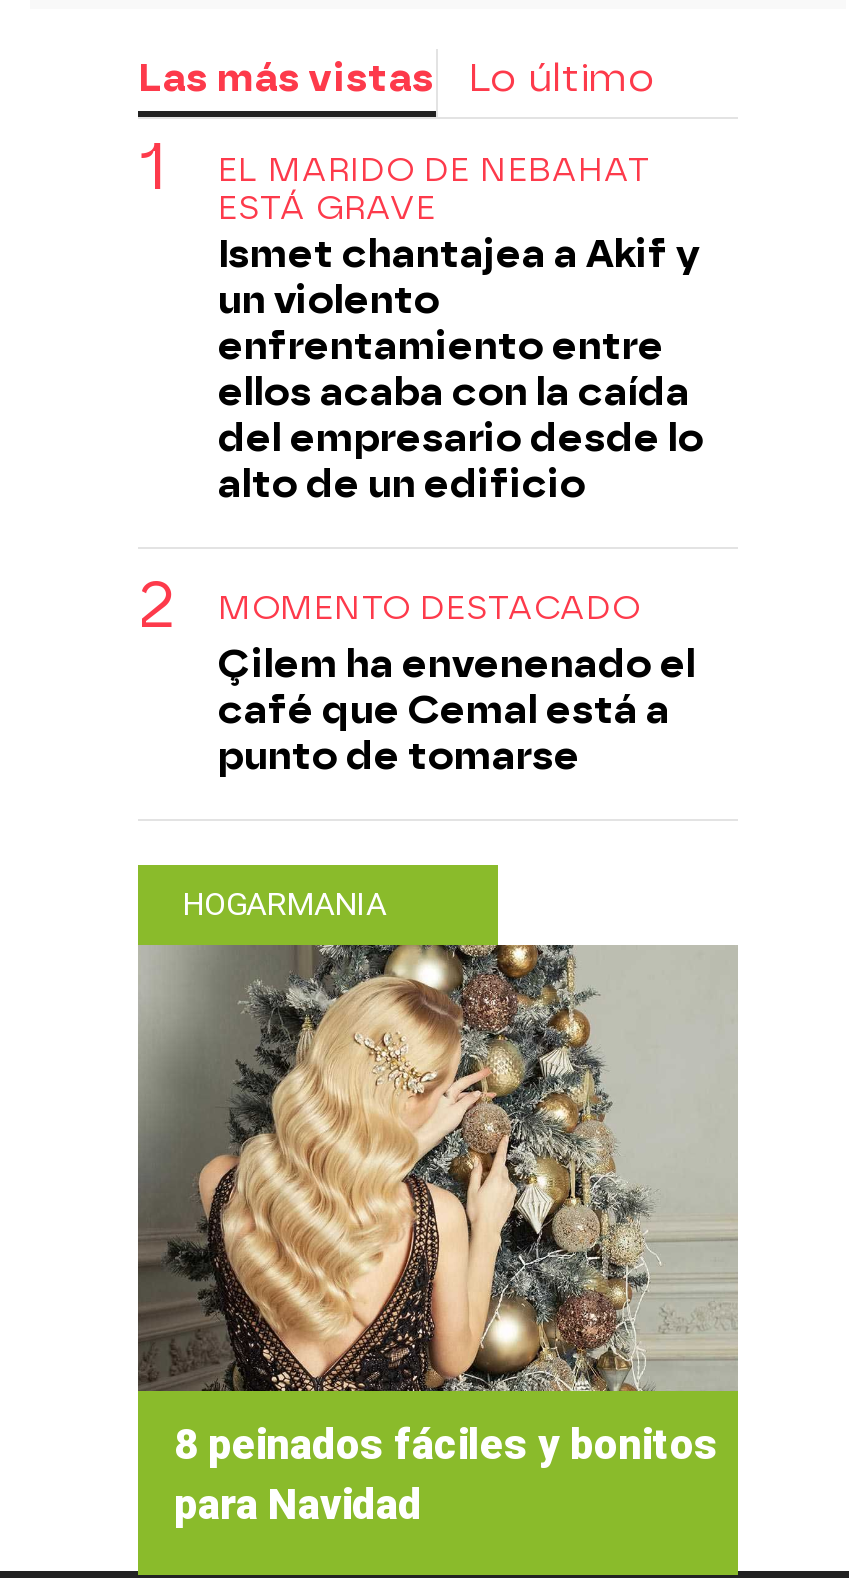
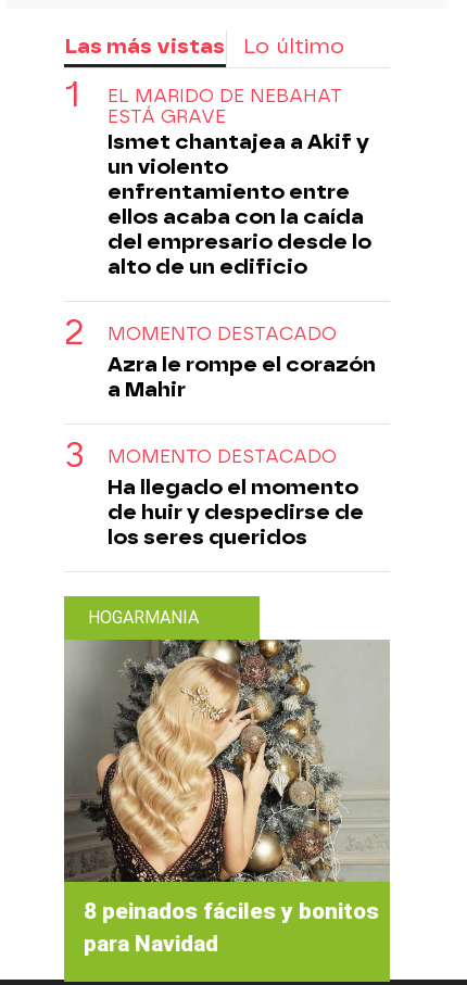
- Çilem ha envenenado el
- café que Cemal está a
- punto de tomarse
+ Azra le rompe el corazón
+ a Mahir
+ MOMENTO DESTACADO
+ Ha llegado el momento
+ de huir y despedirse de
+ los seres queridos
